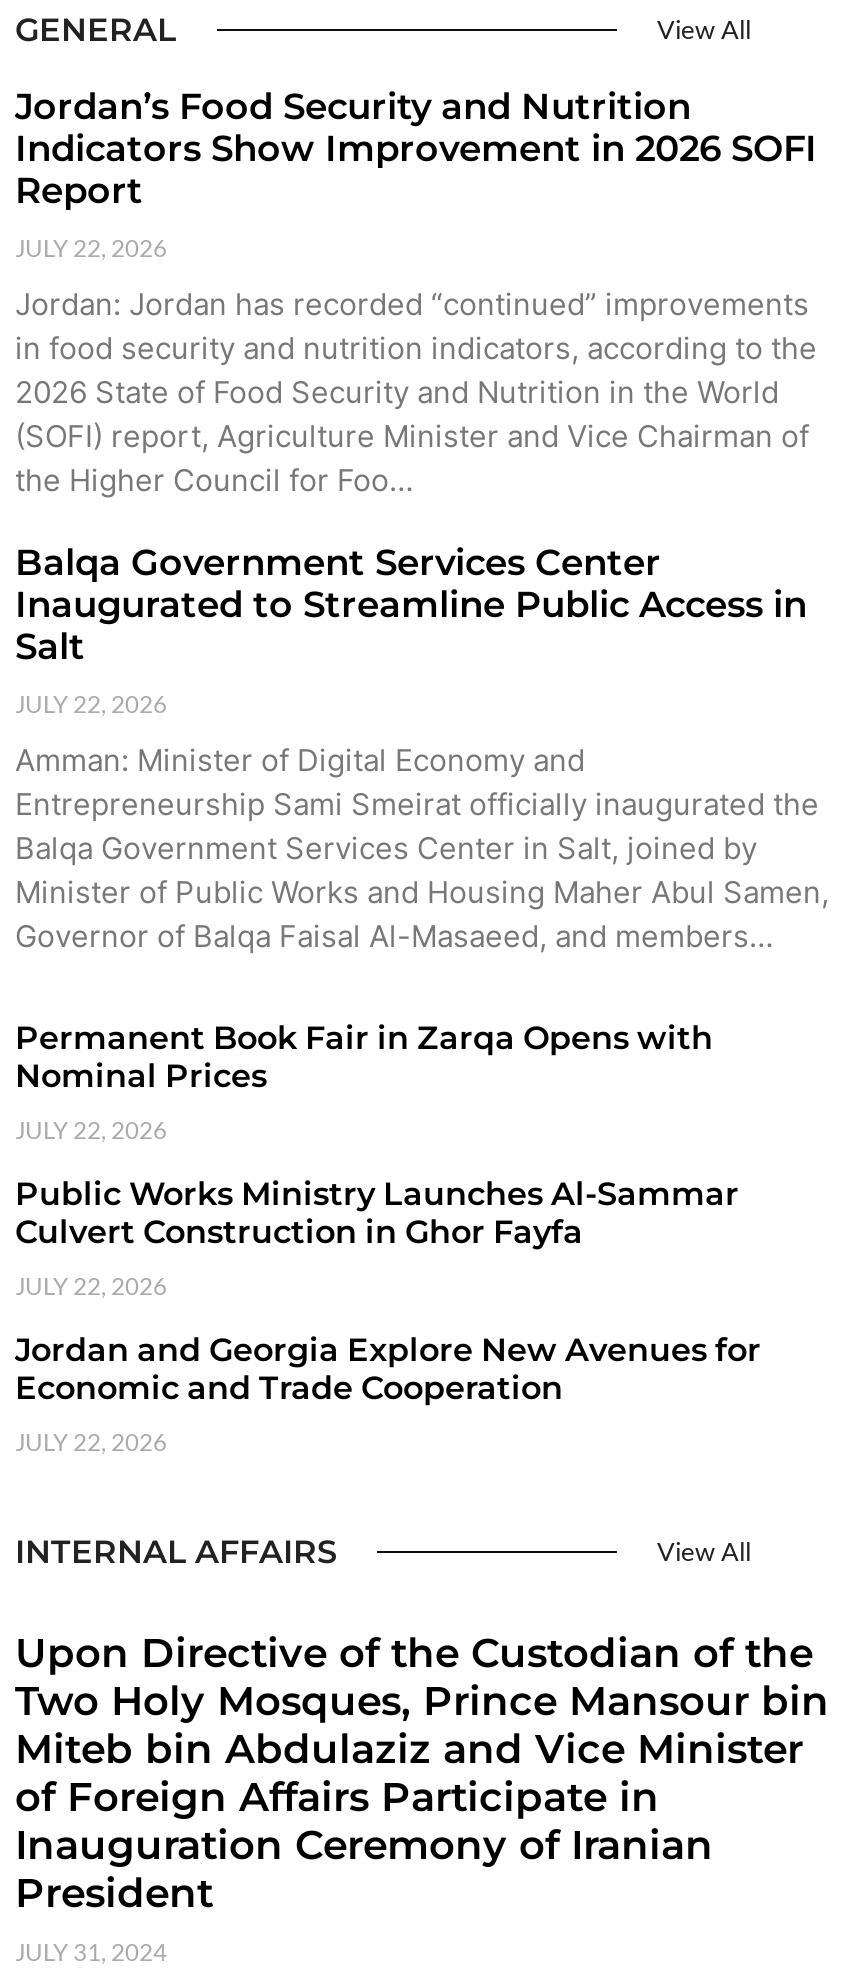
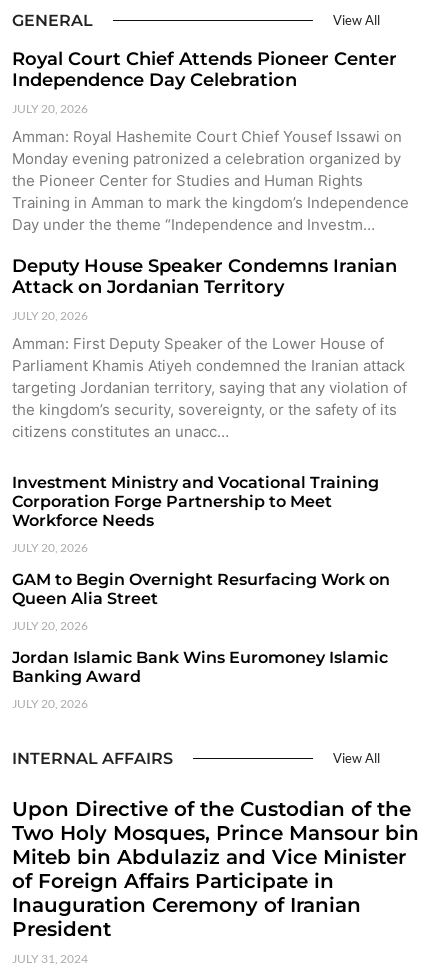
- Jordan’s Food Security and Nutrition
- Indicators Show Improvement in 2026 SOFI
- Report
+ Royal Court Chief Attends Pioneer Center
+ Independence Day Celebration

- JULY 22, 2026
+ JULY 20, 2026

- Jordan: Jordan has recorded “continued” improvements
- in food security and nutrition indicators, according to the
- 2026 State of Food Security and Nutrition in the World
- (SOFI) report, Agriculture Minister and Vice Chairman of
- the Higher Council for Foo…
+ Amman: Royal Hashemite Court Chief Yousef Issawi on
+ Monday evening patronized a celebration organized by
+ the Pioneer Center for Studies and Human Rights
+ Training in Amman to mark the kingdom’s Independence
+ Day under the theme “Independence and Investm…

- Balqa Government Services Center
- Inaugurated to Streamline Public Access in
- Salt
+ Deputy House Speaker Condemns Iranian
+ Attack on Jordanian Territory

- JULY 22, 2026
+ JULY 20, 2026

- Amman: Minister of Digital Economy and
- Entrepreneurship Sami Smeirat officially inaugurated the
- Balqa Government Services Center in Salt, joined by
- Minister of Public Works and Housing Maher Abul Samen,
- Governor of Balqa Faisal Al-Masaeed, and members…
+ Amman: First Deputy Speaker of the Lower House of
+ Parliament Khamis Atiyeh condemned the Iranian attack
+ targeting Jordanian territory, saying that any violation of
+ the kingdom’s security, sovereignty, or the safety of its
+ citizens constitutes an unacc…

- Permanent Book Fair in Zarqa Opens with
- Nominal Prices
+ Investment Ministry and Vocational Training
+ Corporation Forge Partnership to Meet
+ Workforce Needs

- JULY 22, 2026
+ JULY 20, 2026

- Public Works Ministry Launches Al-Sammar
- Culvert Construction in Ghor Fayfa
+ GAM to Begin Overnight Resurfacing Work on
+ Queen Alia Street

- JULY 22, 2026
+ JULY 20, 2026

- Jordan and Georgia Explore New Avenues for
- Economic and Trade Cooperation
+ Jordan Islamic Bank Wins Euromoney Islamic
+ Banking Award

- JULY 22, 2026
+ JULY 20, 2026
